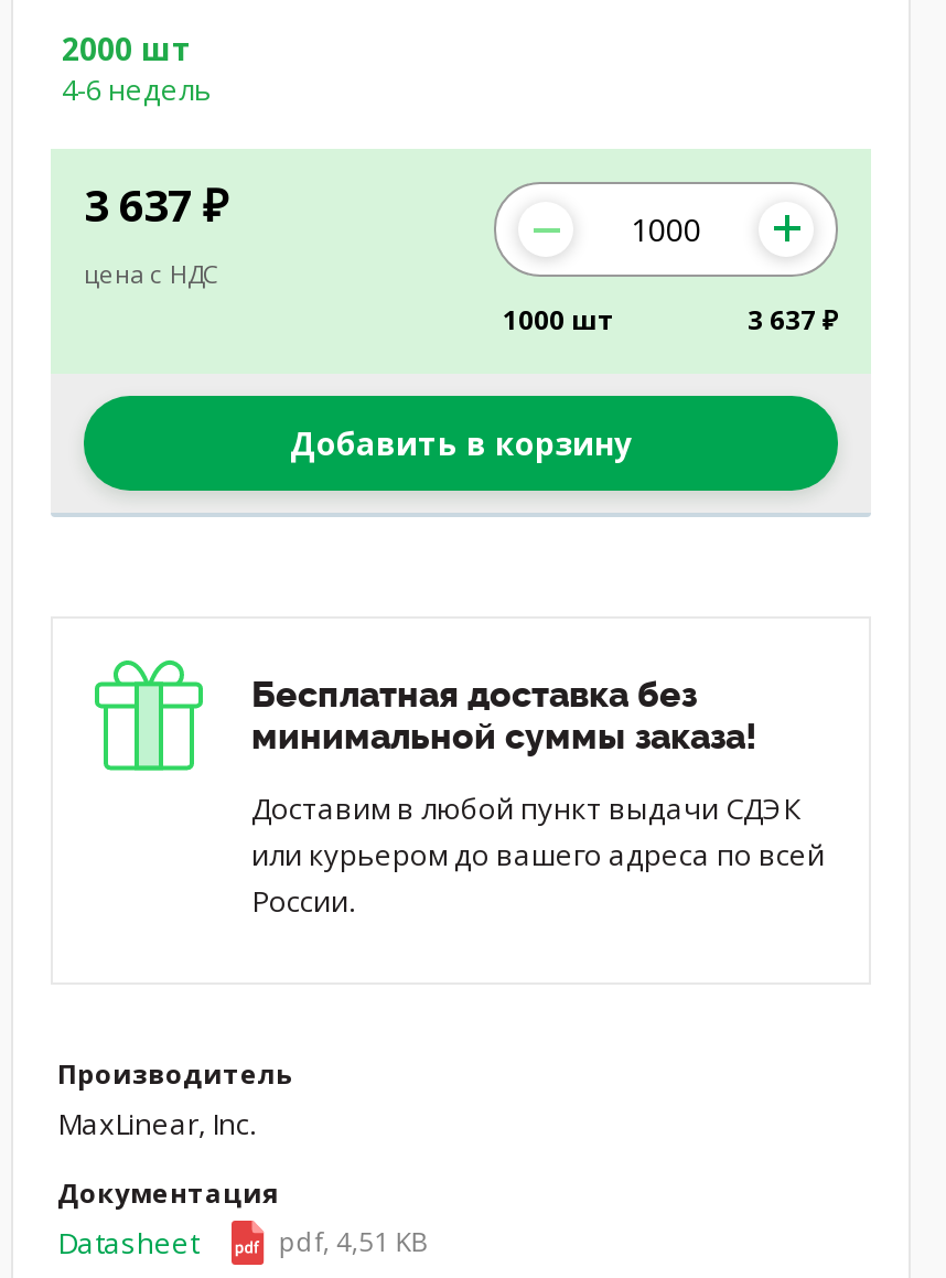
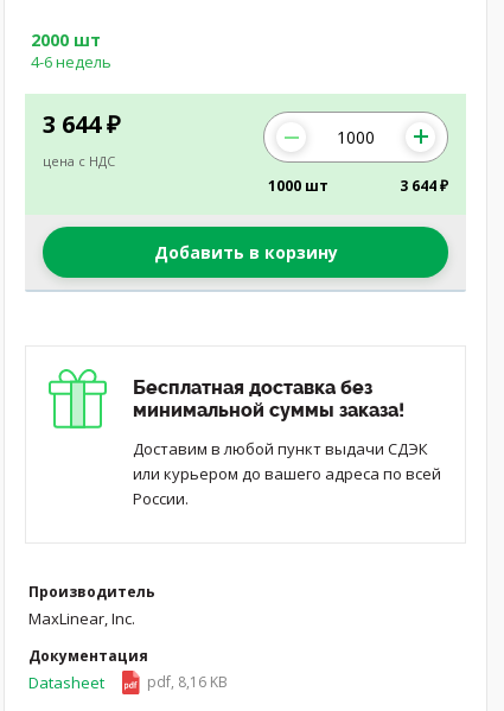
- 3 637 ₽
+ 3 644 ₽

- 3 637 ₽
+ 3 644 ₽

- pdf, 4,51 KB
+ pdf, 8,16 KB
